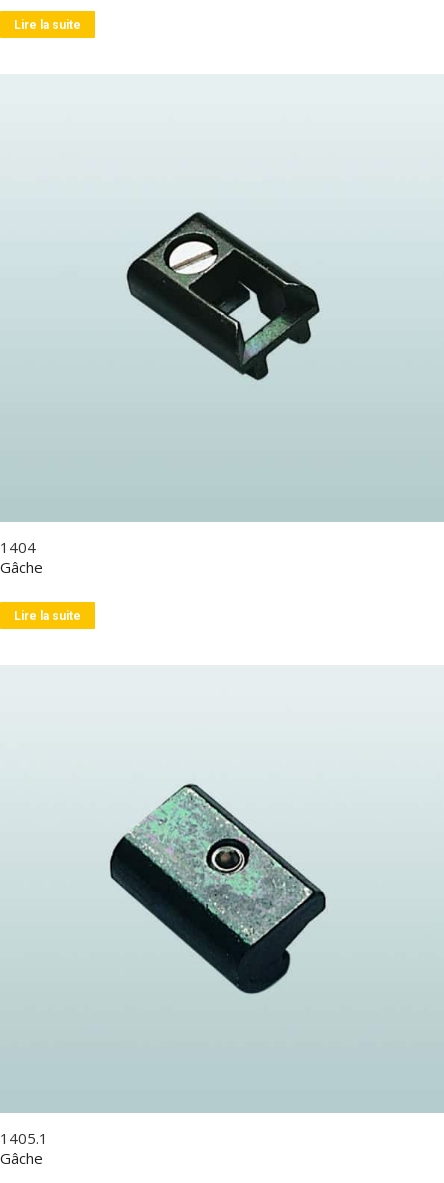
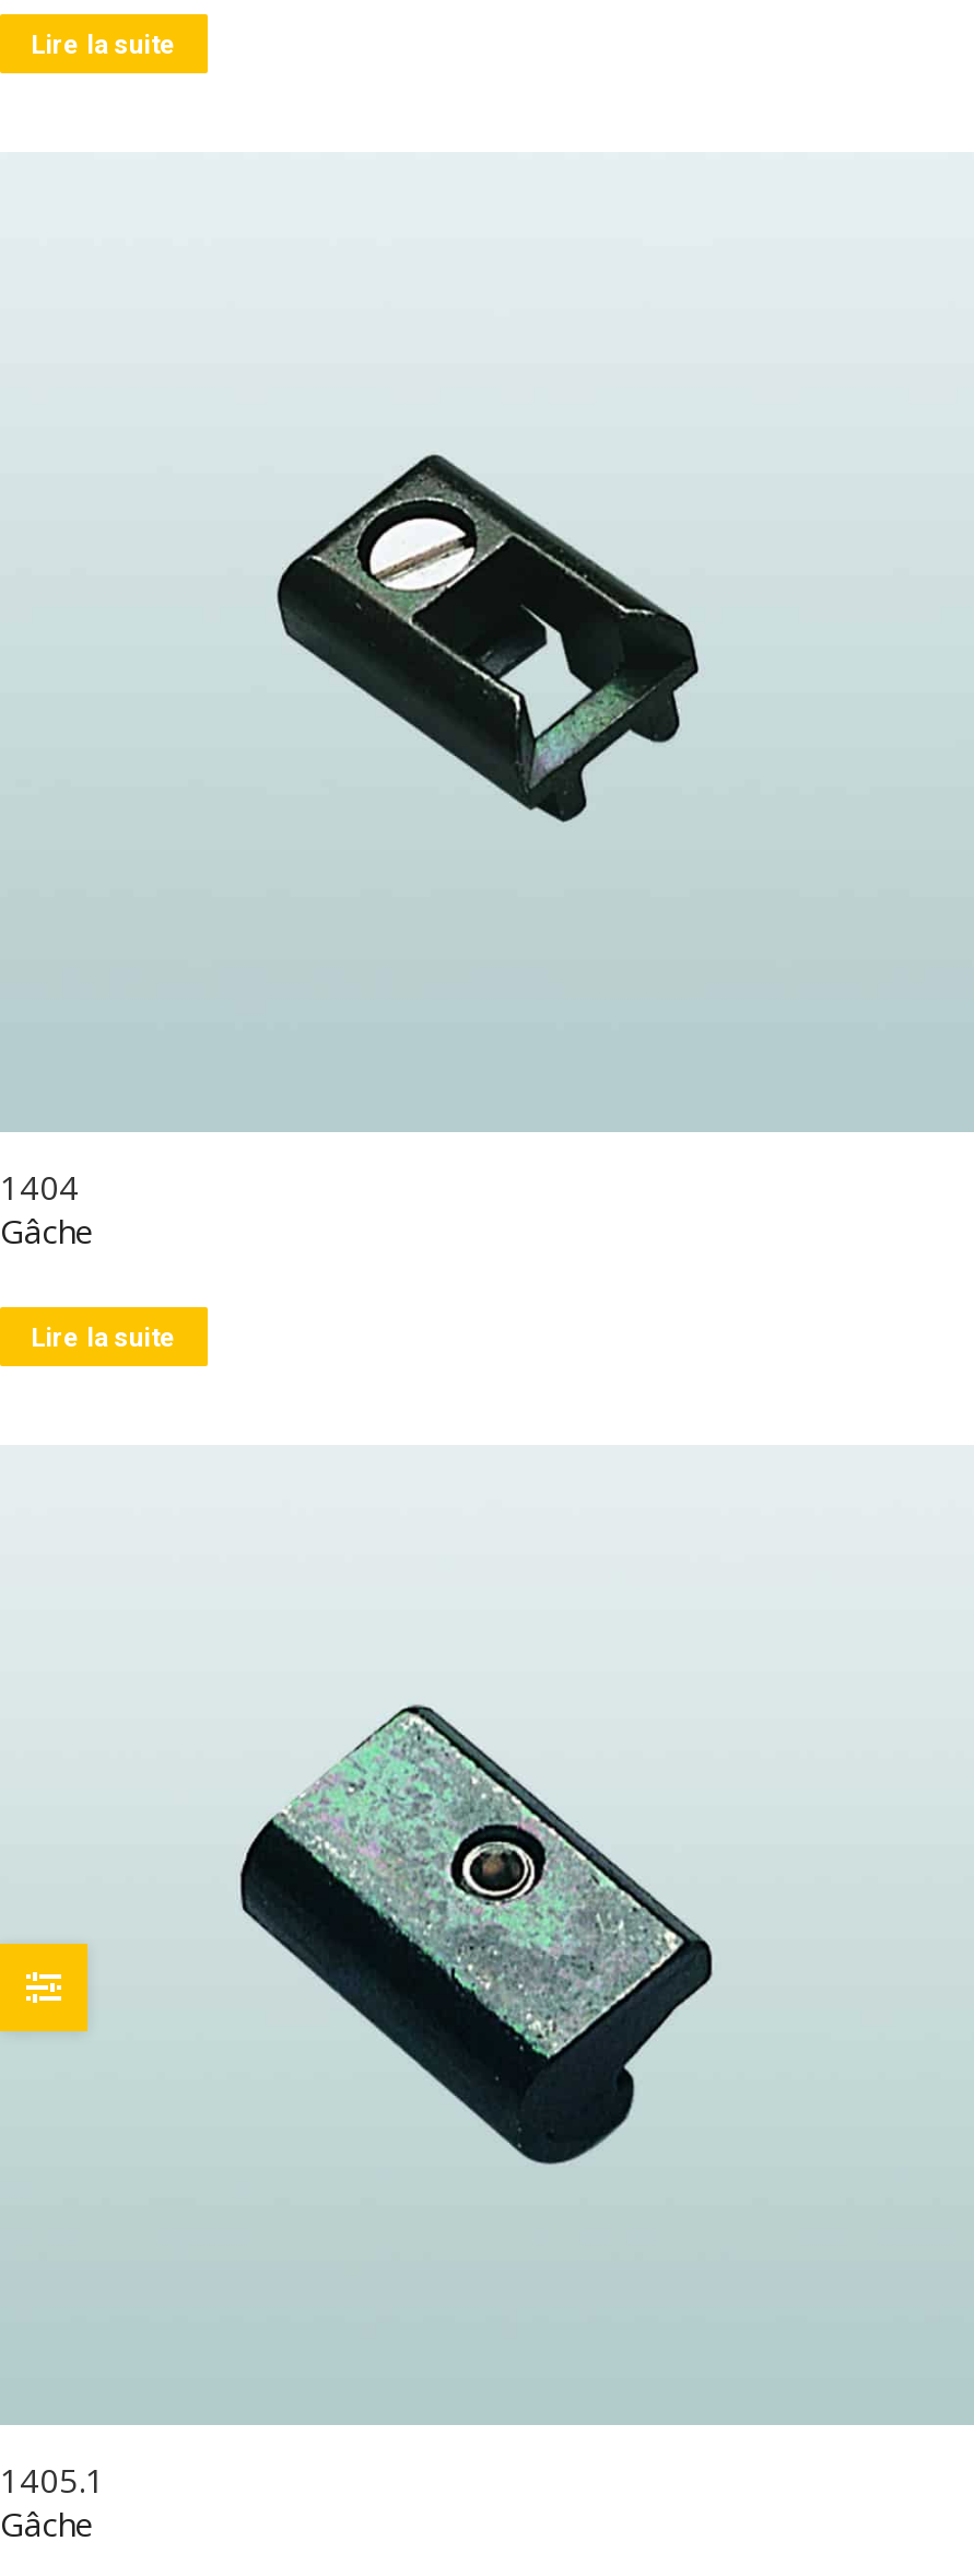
+ [image]
